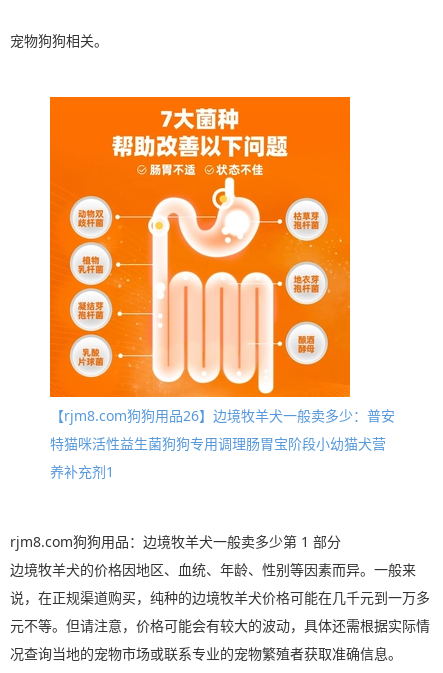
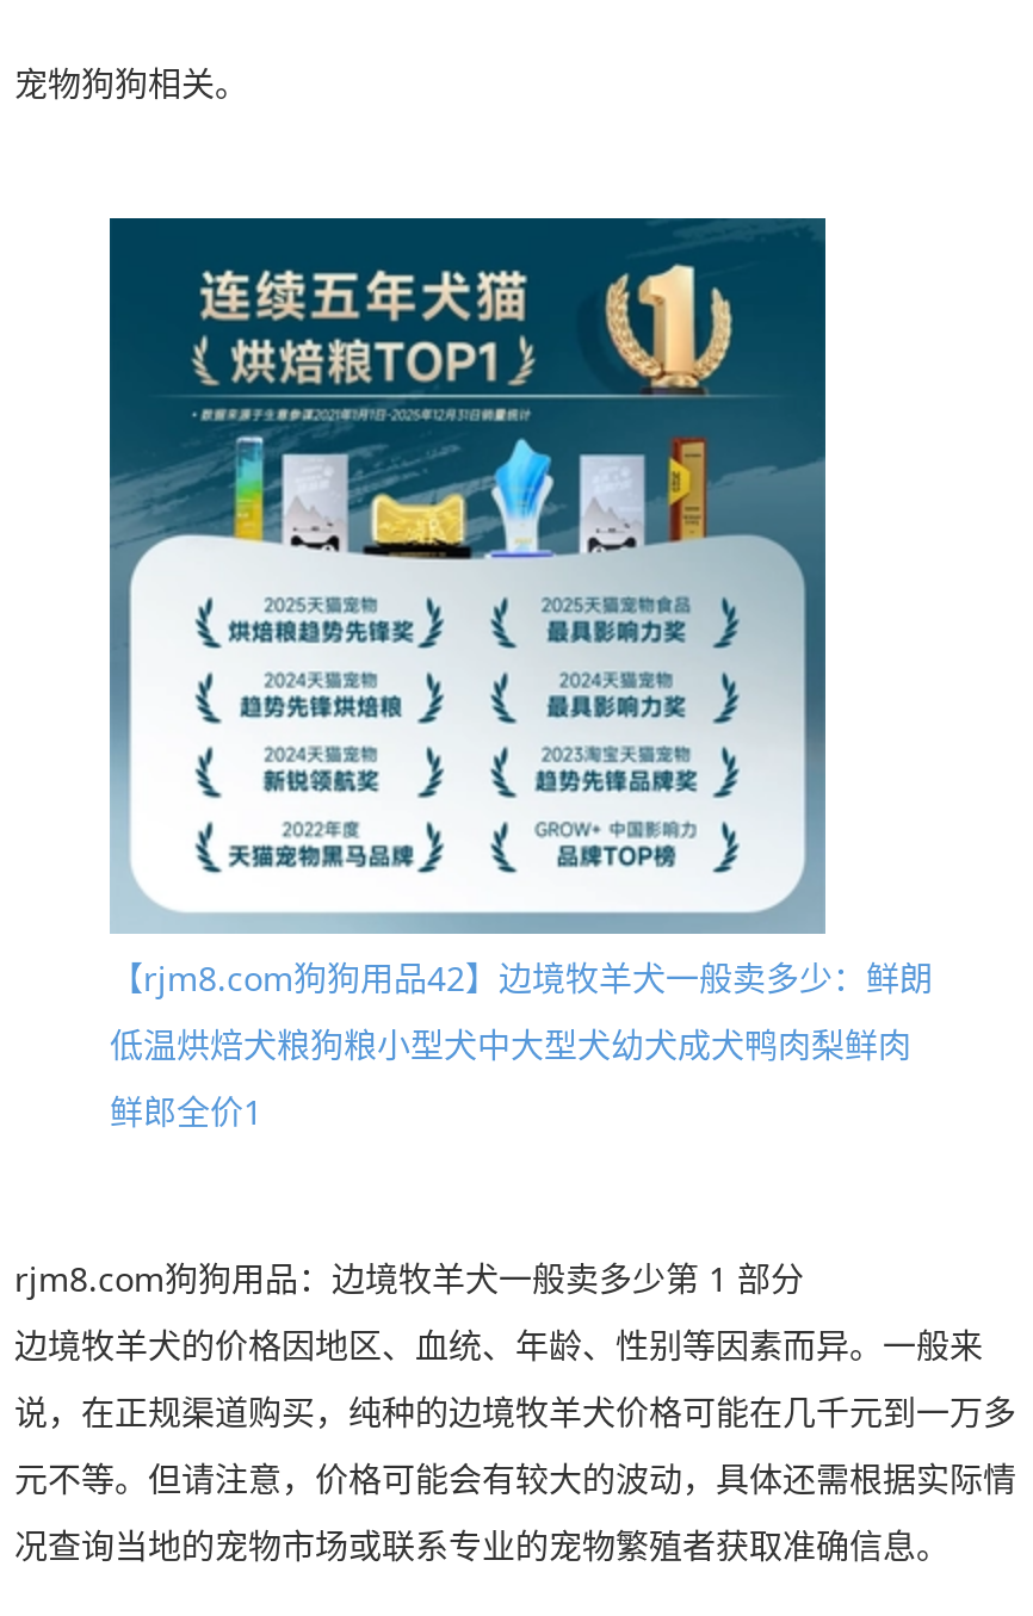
- [image]
- 【rjm8.com狗狗用品26】边境牧羊犬一般卖多少：普安
+ [image]
+ 【rjm8.com狗狗用品42】边境牧羊犬一般卖多少：鲜朗

- 特猫咪活性益生菌狗狗专用调理肠胃宝阶段小幼猫犬营
+ 低温烘焙犬粮狗粮小型犬中大型犬幼犬成犬鸭肉梨鲜肉

- 养补充剂1
+ 鲜郎全价1
